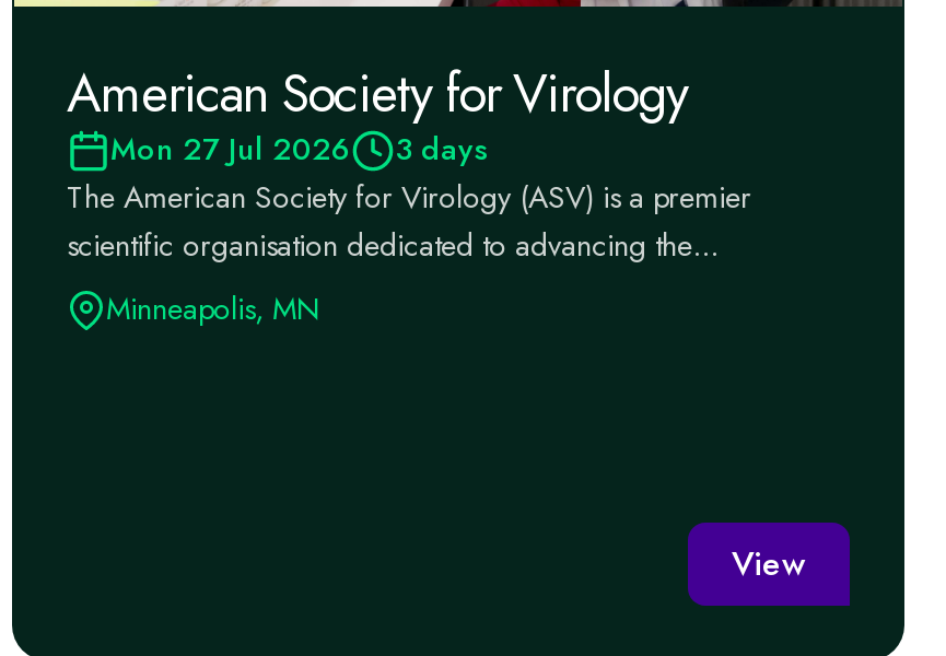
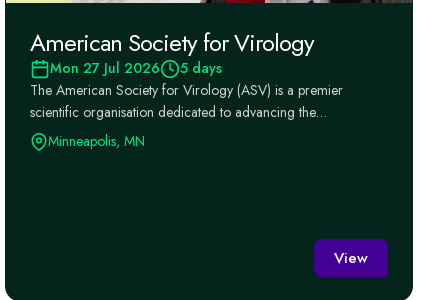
- Mon 27 Jul 2026 3 days
+ Mon 27 Jul 2026 5 days
